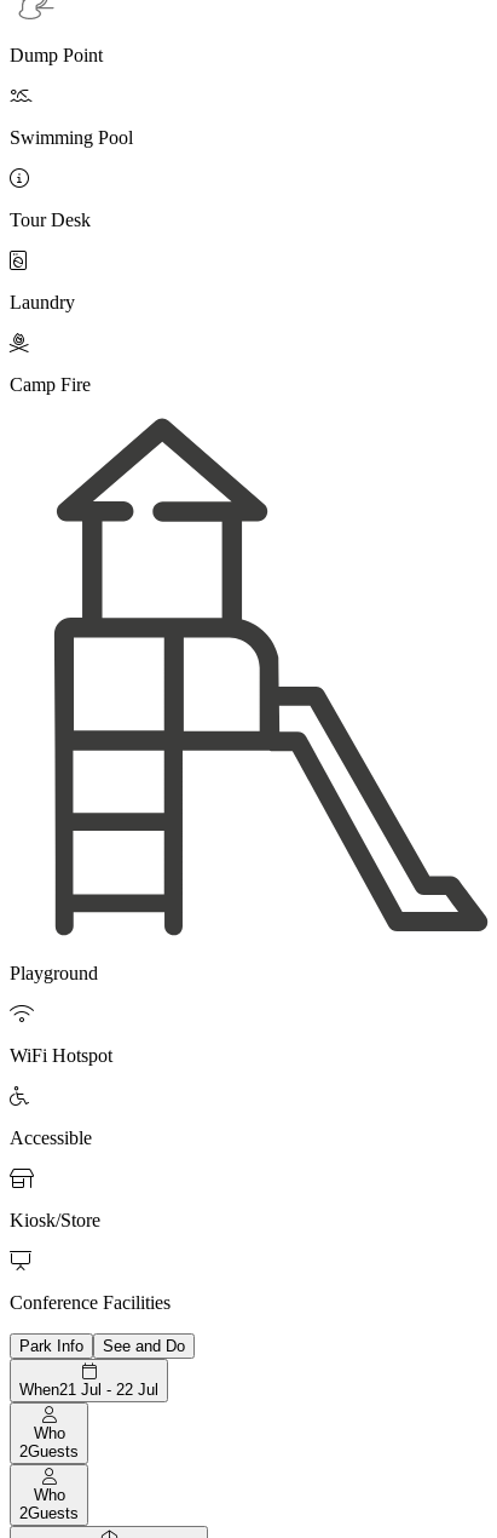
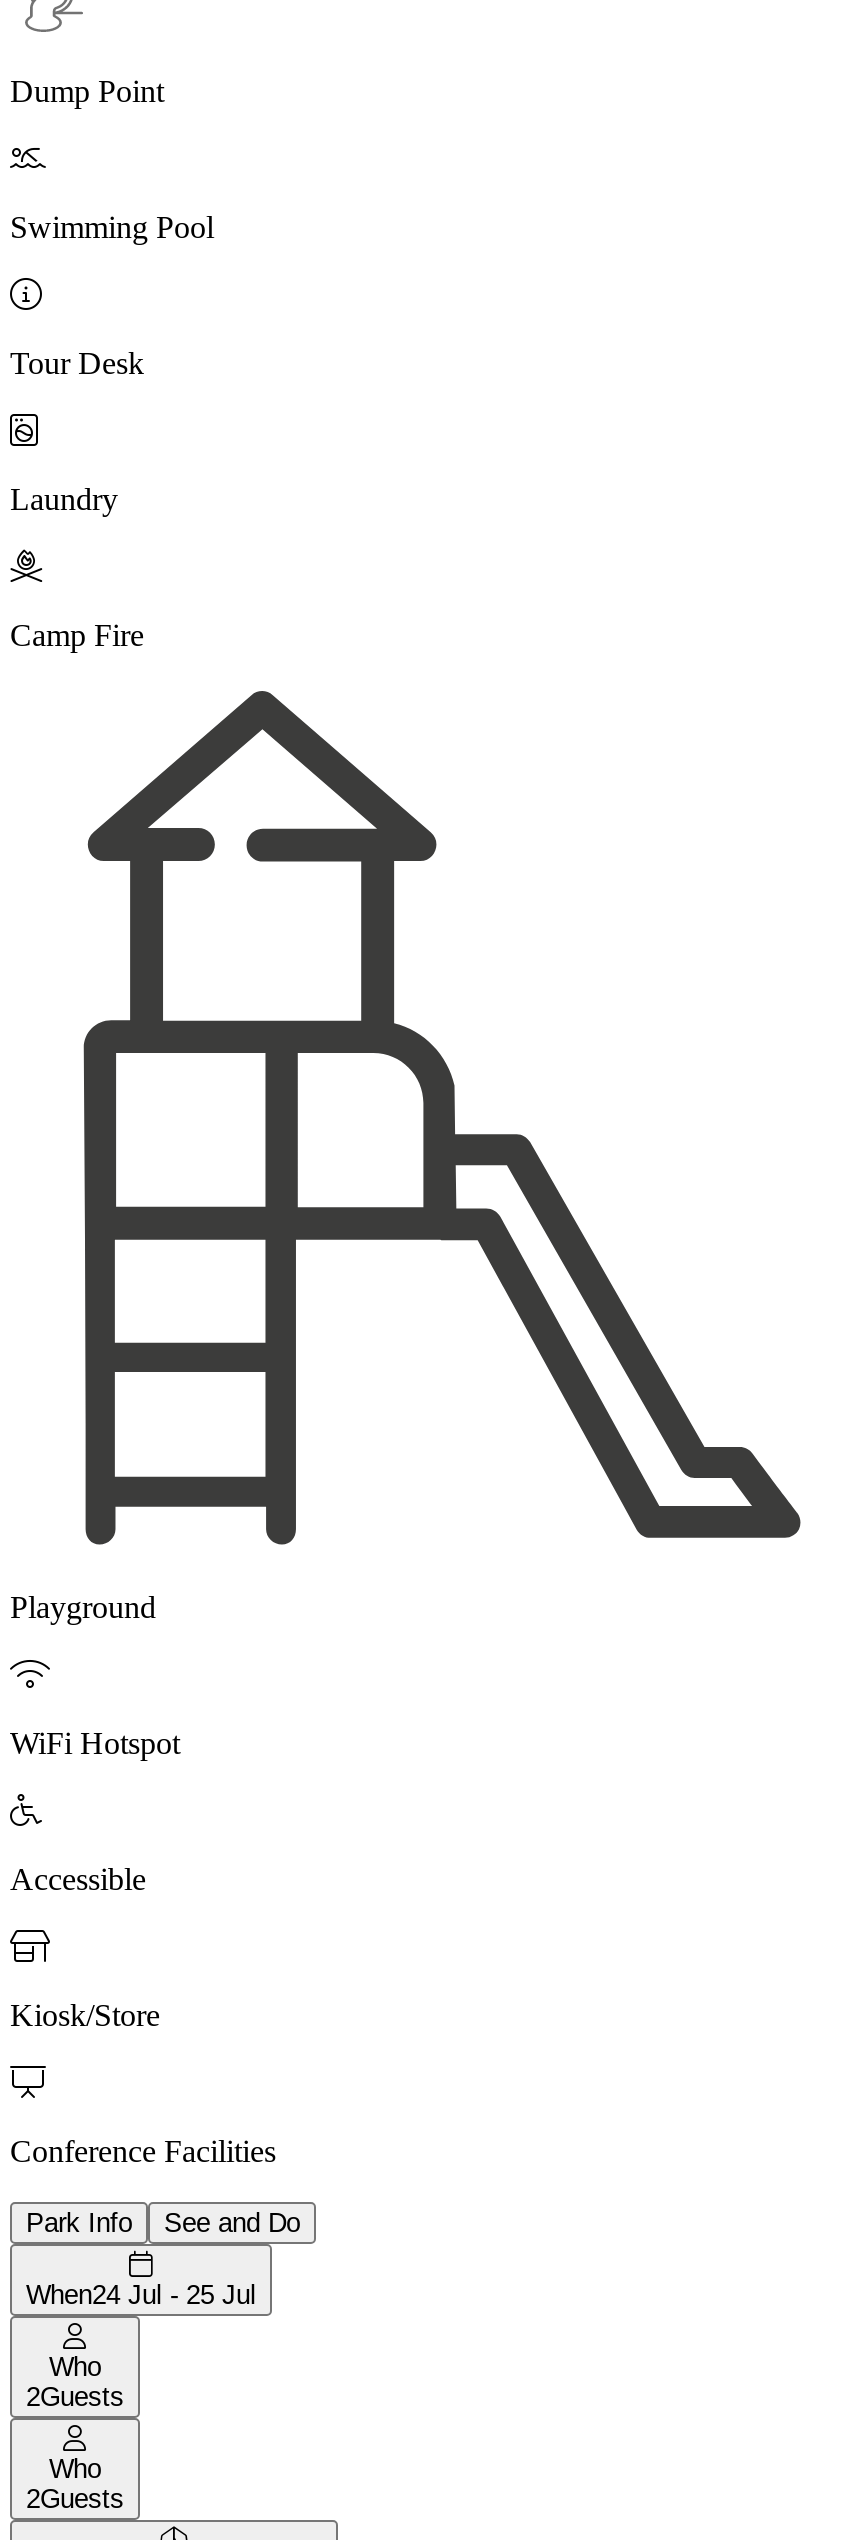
- When21 Jul - 22 Jul
+ When24 Jul - 25 Jul
